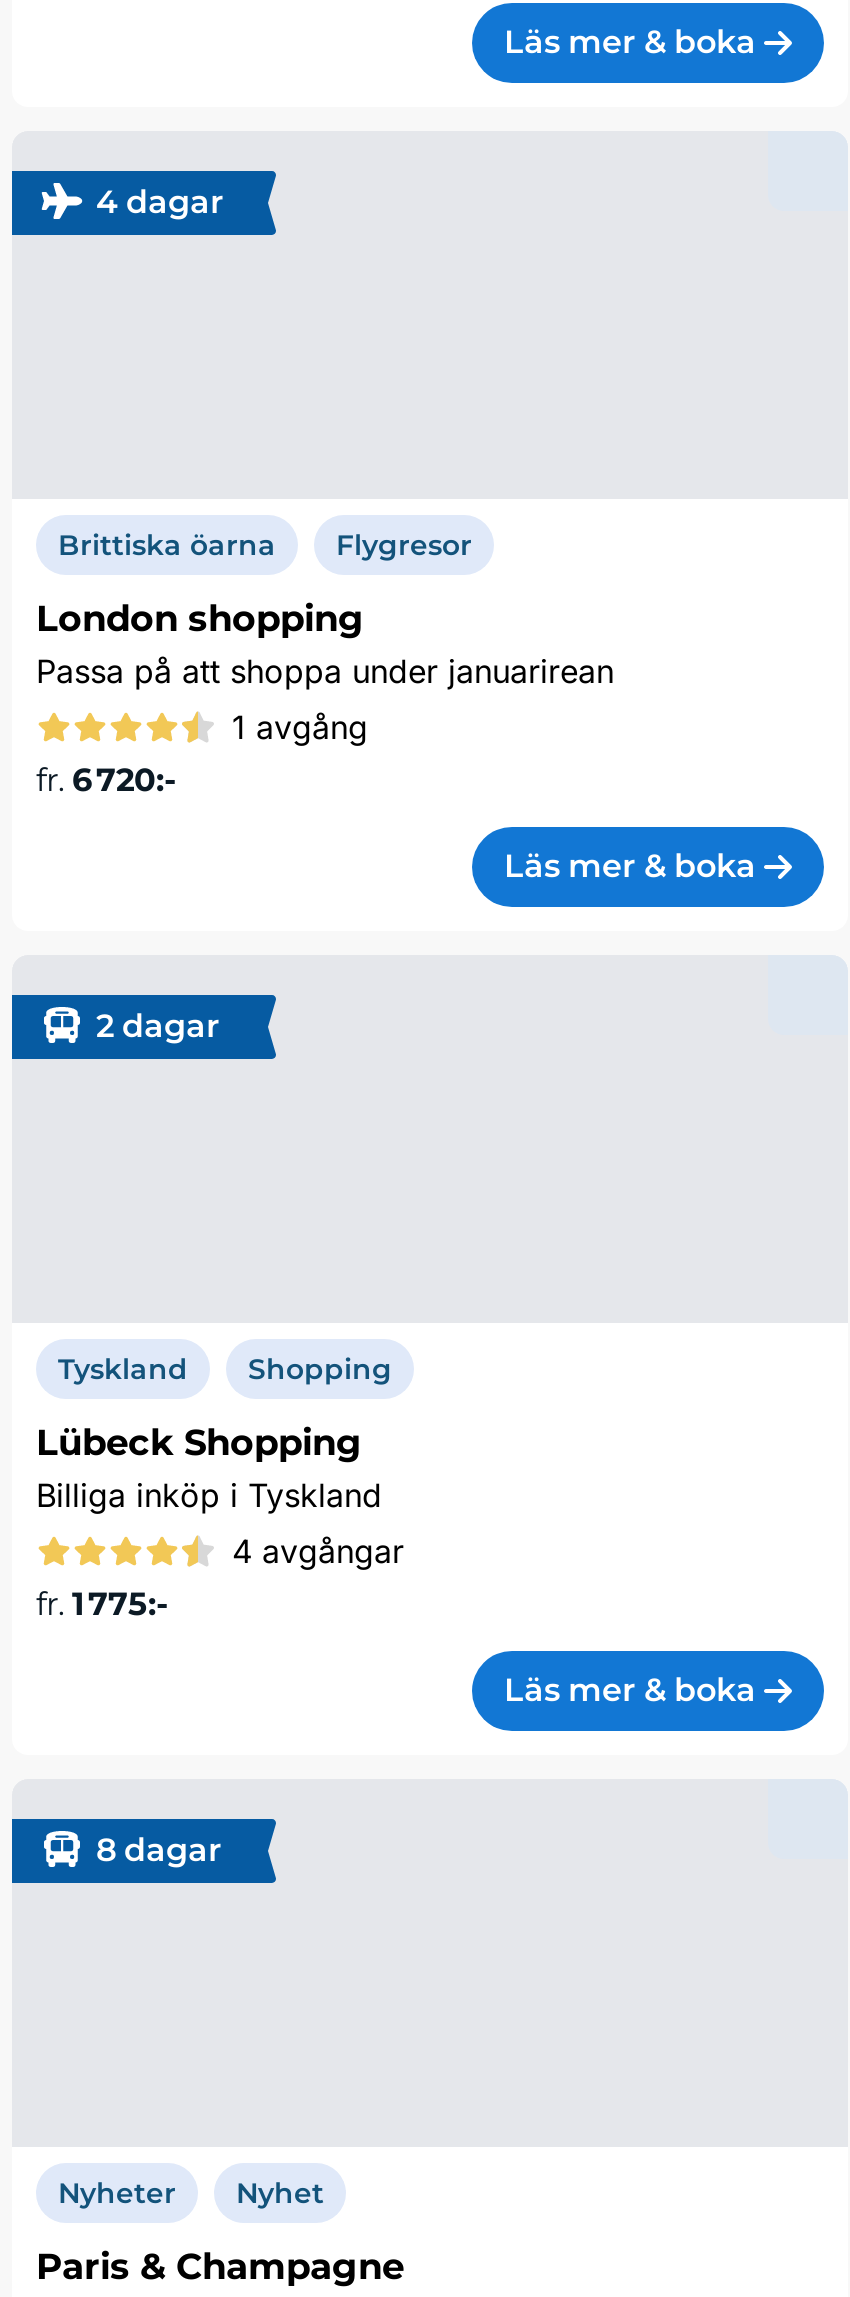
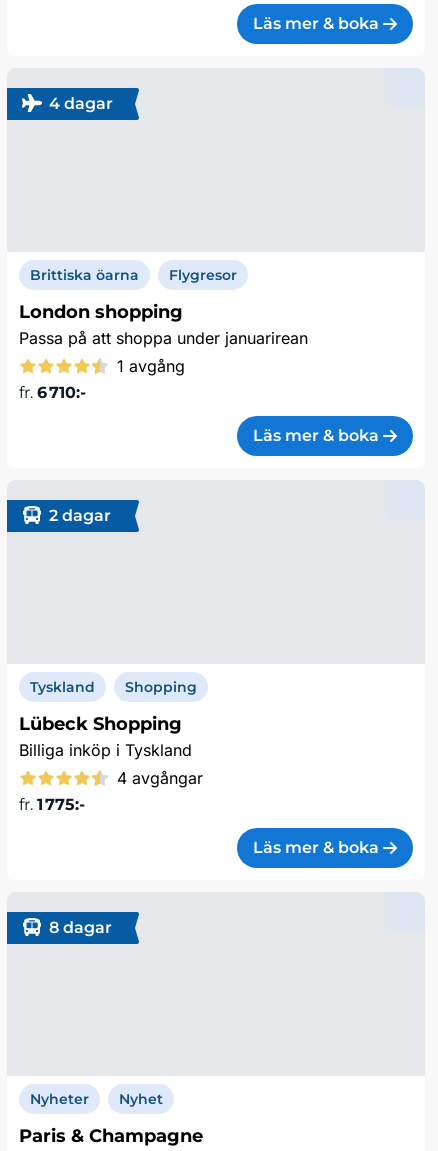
- fr. 6 720:-
+ fr. 6 710:-
